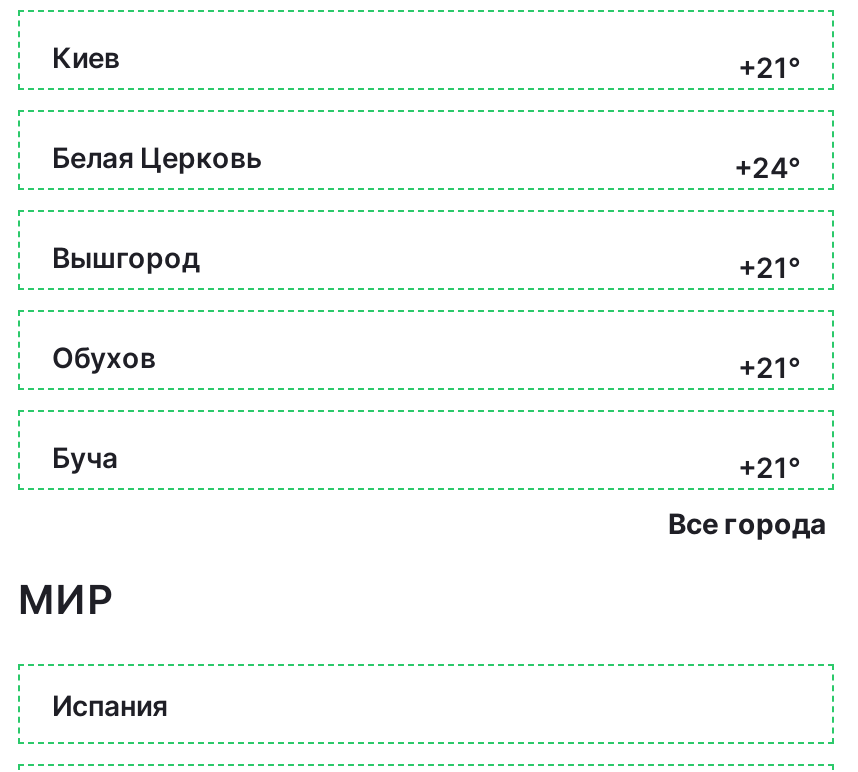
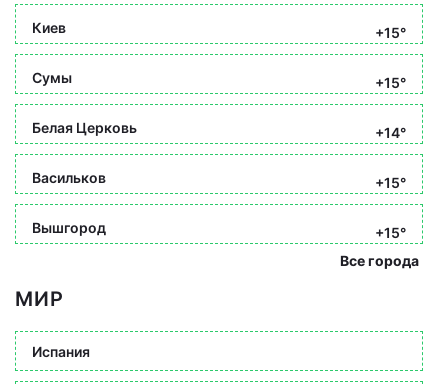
- +21°
+ +15°
+ Сумы
+ +15°

moved down: Белая Церковь

- +24°
+ +14°
+ Васильков
+ +15°

- +21°
- Обухов
- +21°
- Буча
- +21°
+ +15°

moved down: Вышгород
